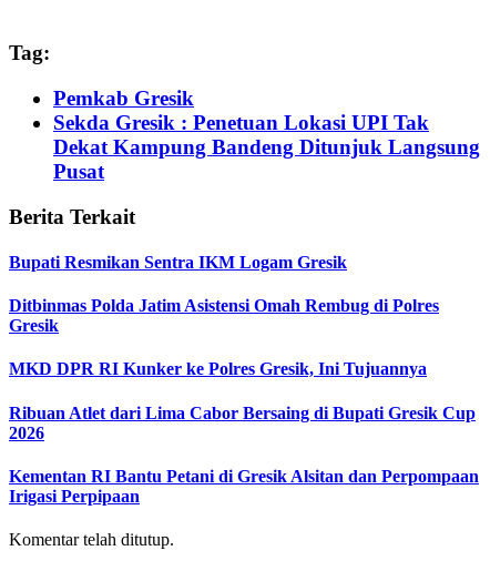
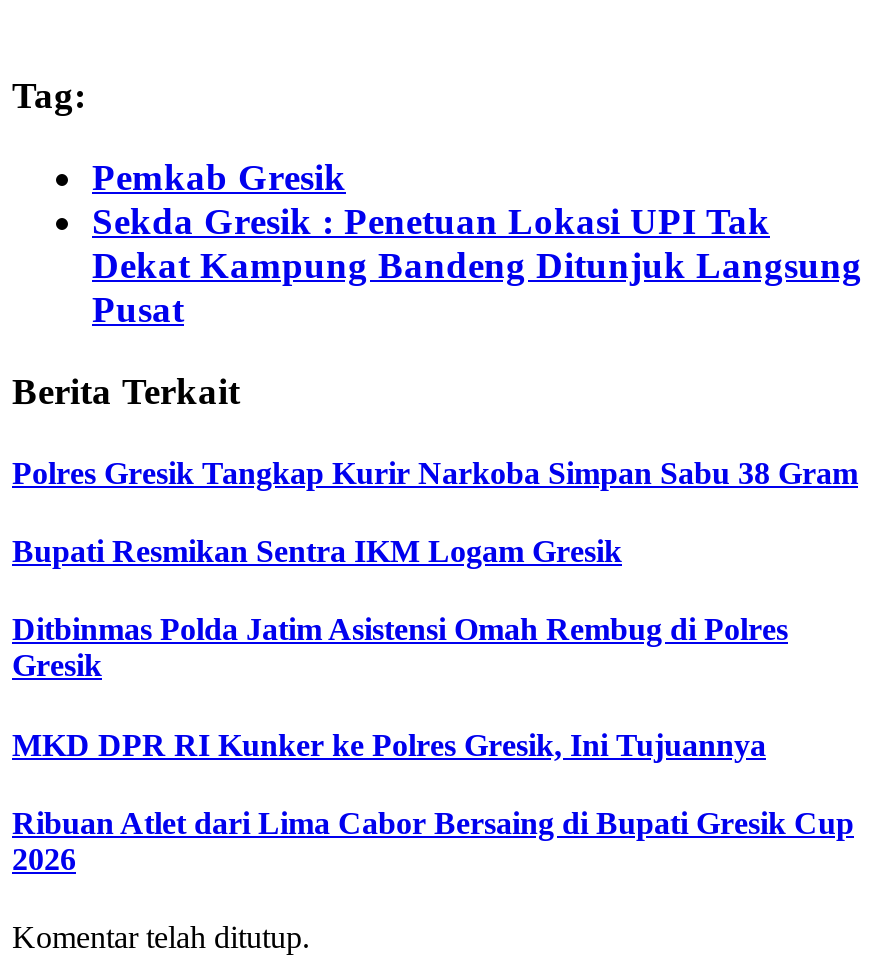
+ Polres Gresik Tangkap Kurir Narkoba Simpan Sabu 38 Gram

moved down: Bupati Resmikan Sentra IKM Logam Gresik | Ditbinmas Polda Jatim Asistensi Omah Rembug di Polres | Gresik | MKD DPR RI Kunker ke Polres Gresik, Ini Tujuannya | Ribuan Atlet dari Lima Cabor Bersaing di Bupati Gresik Cup | 2026

- Kementan RI Bantu Petani di Gresik Alsitan dan Perpompaan
- Irigasi Perpipaan
